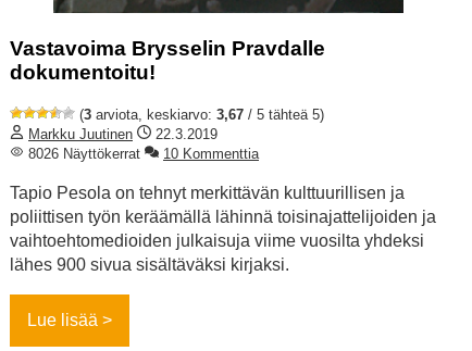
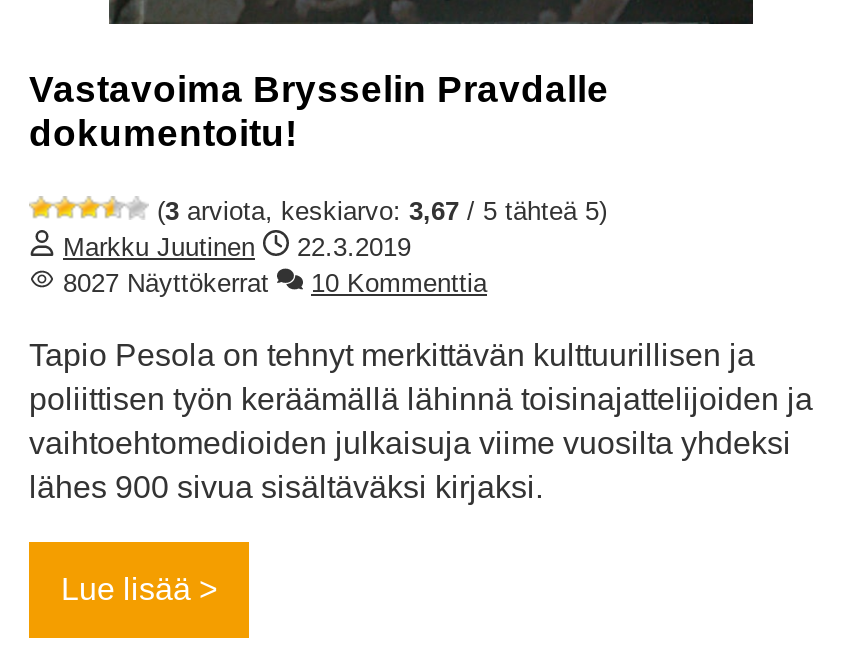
- 8026 Näyttökerrat
+ 8027 Näyttökerrat
